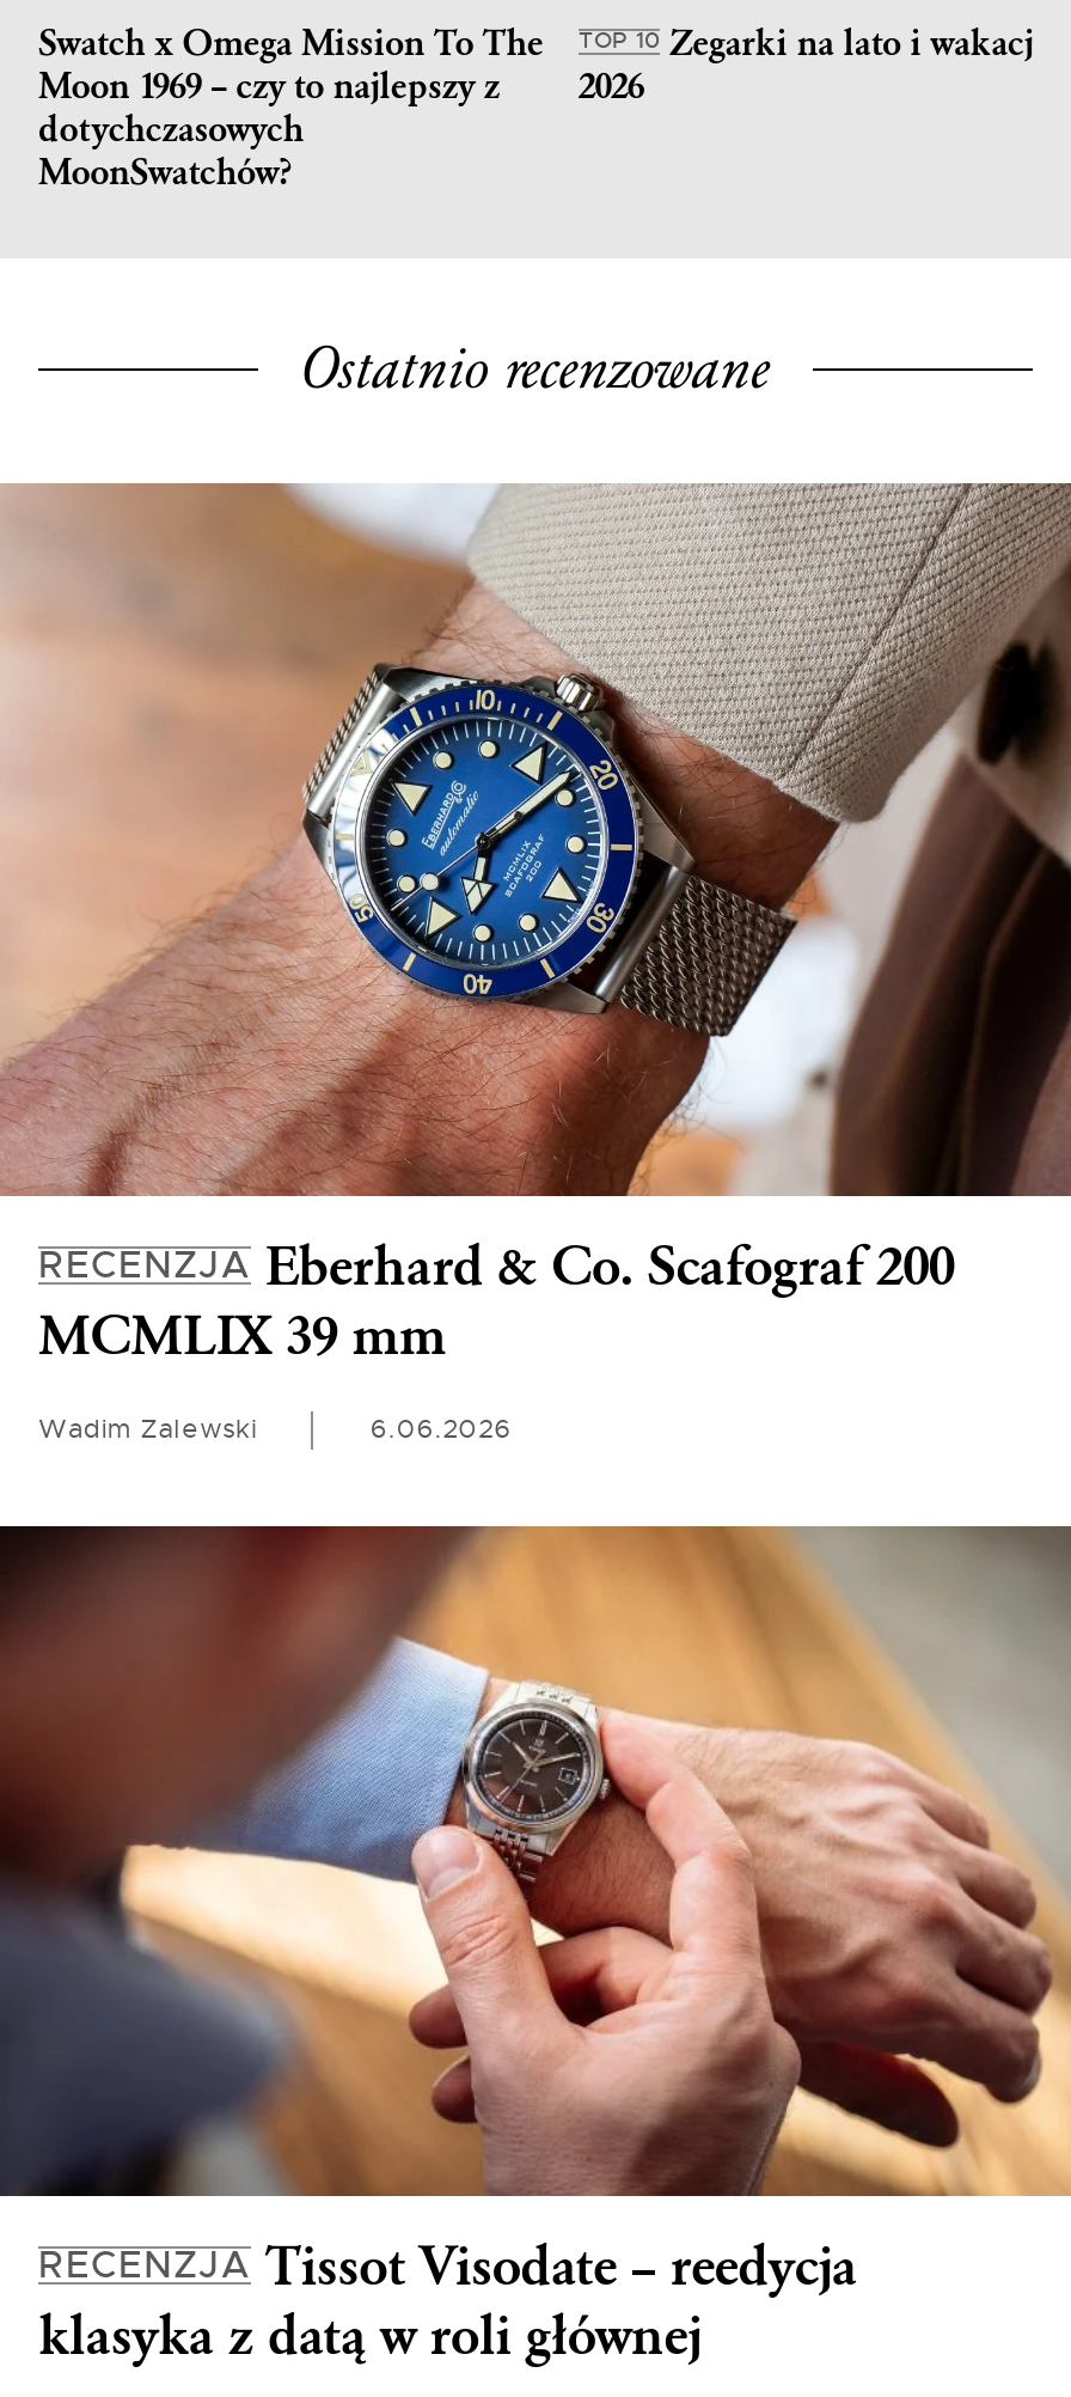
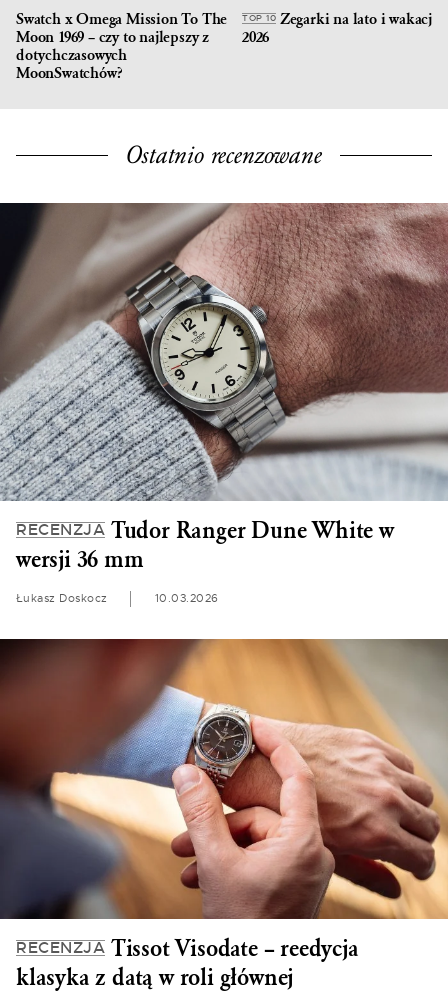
- [image]
- RECENZJA Eberhard & Co. Scafograf 200
- MCMLIX 39 mm
+ [image]
+ RECENZJA Tudor Ranger Dune White w
+ wersji 36 mm

- Wadim Zalewski
- 6.06.2026
+ Łukasz Doskocz
+ 10.03.2026
